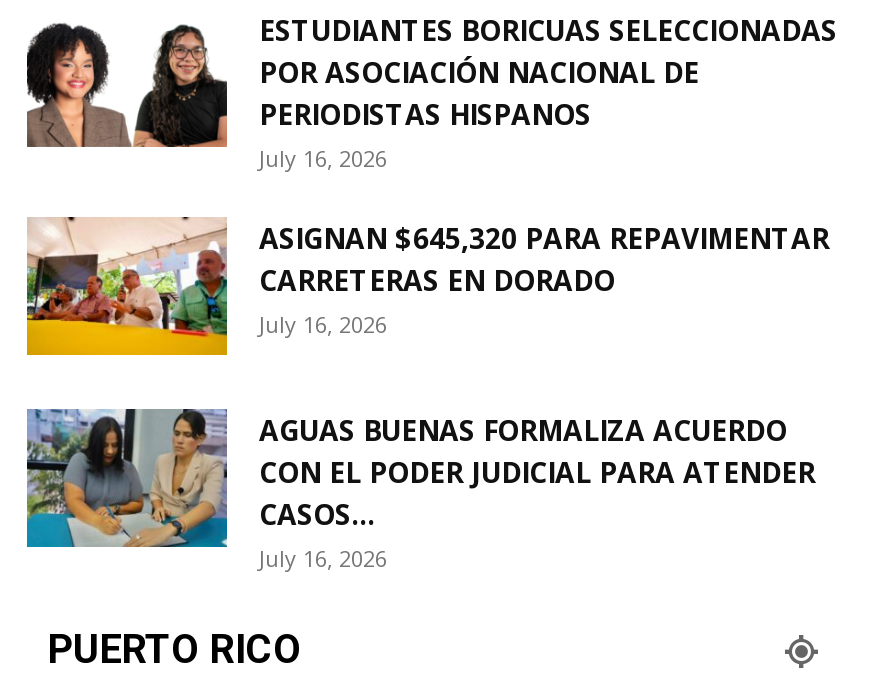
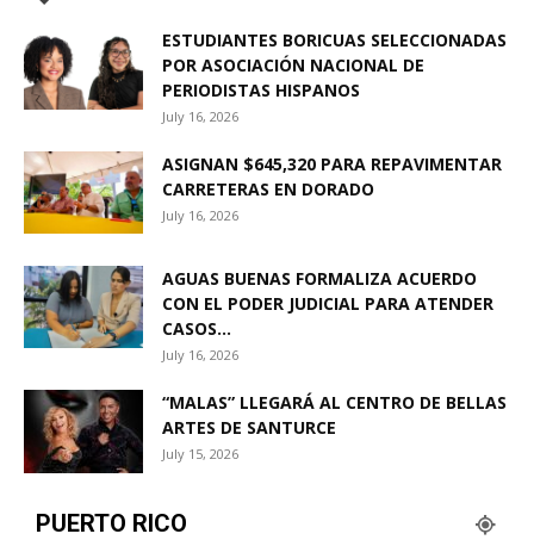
+ [image]
+ “MALAS” LLEGARÁ AL CENTRO DE BELLAS
+ ARTES DE SANTURCE
+ July 15, 2026
